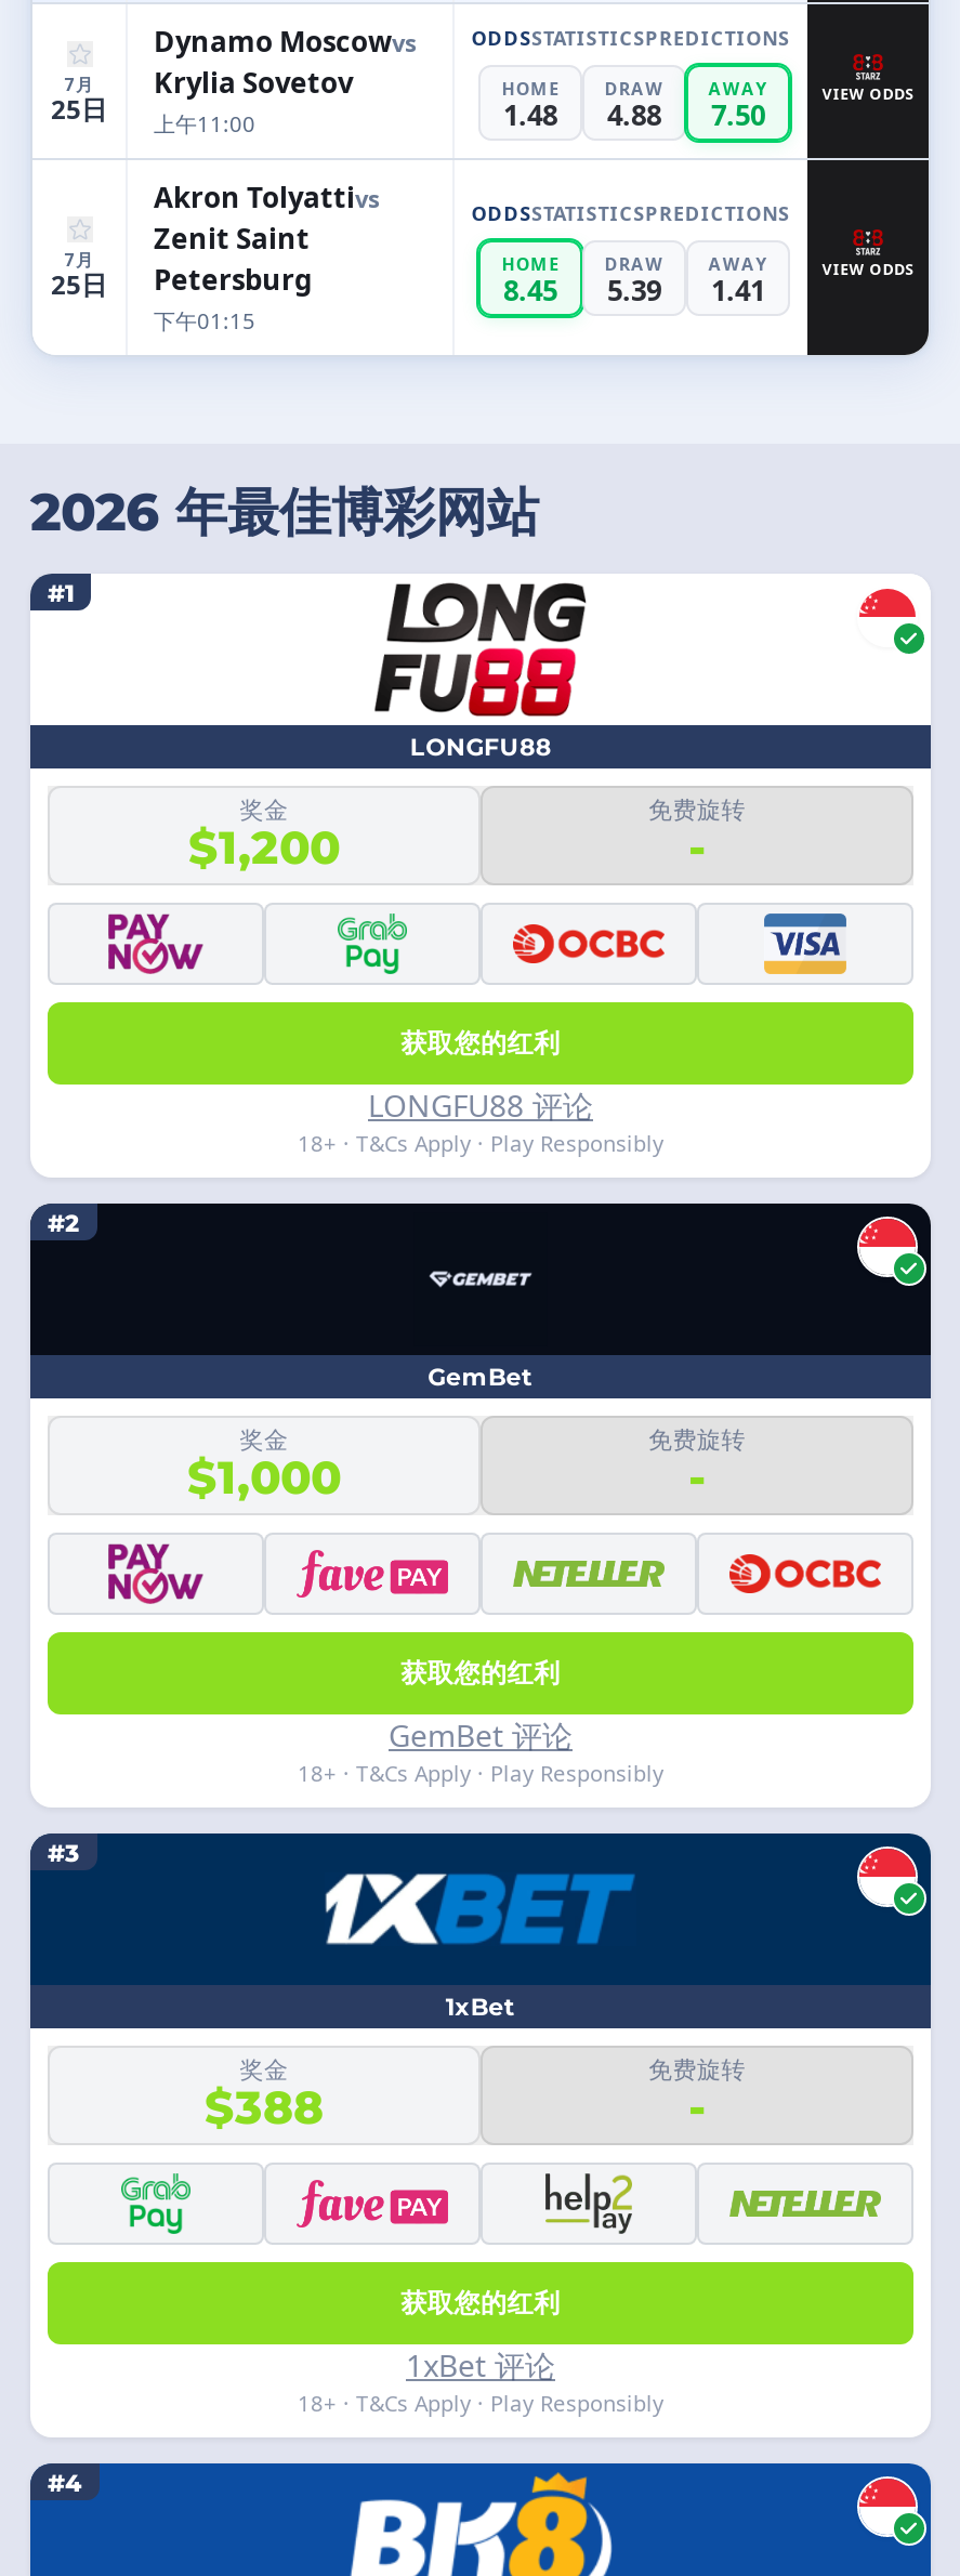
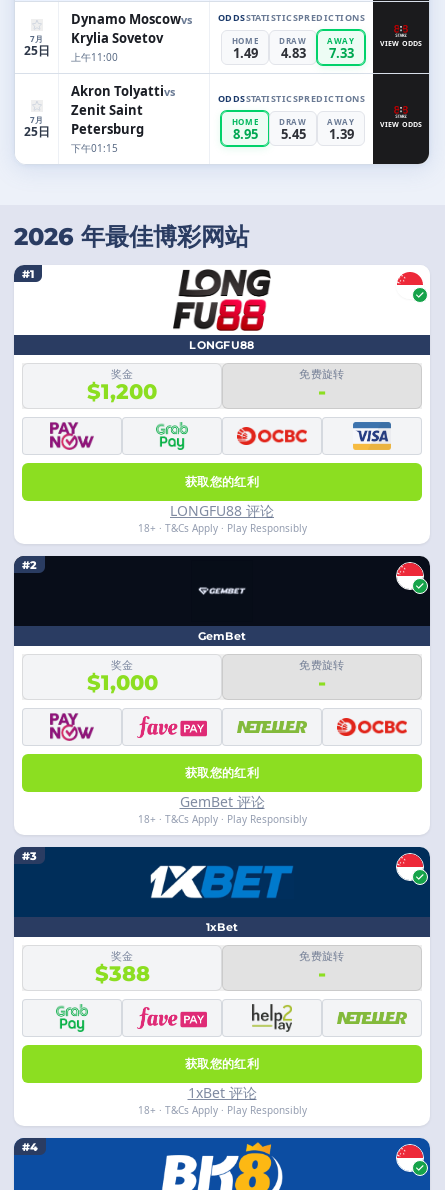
- 1.48
+ 1.49

- 4.88
+ 4.83

- 7.50
+ 7.33

- 8.45
+ 8.95

- 5.39
+ 5.45

- 1.41
+ 1.39
